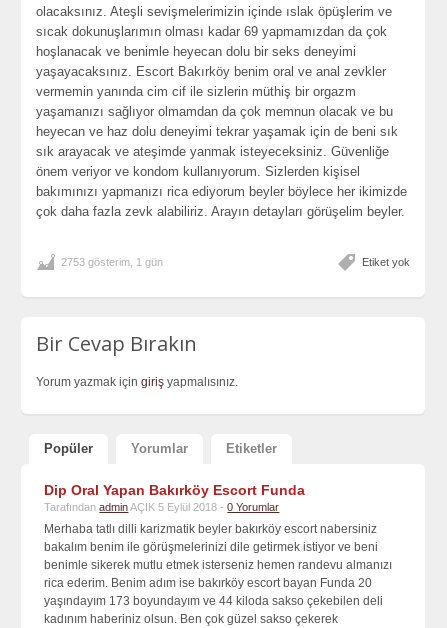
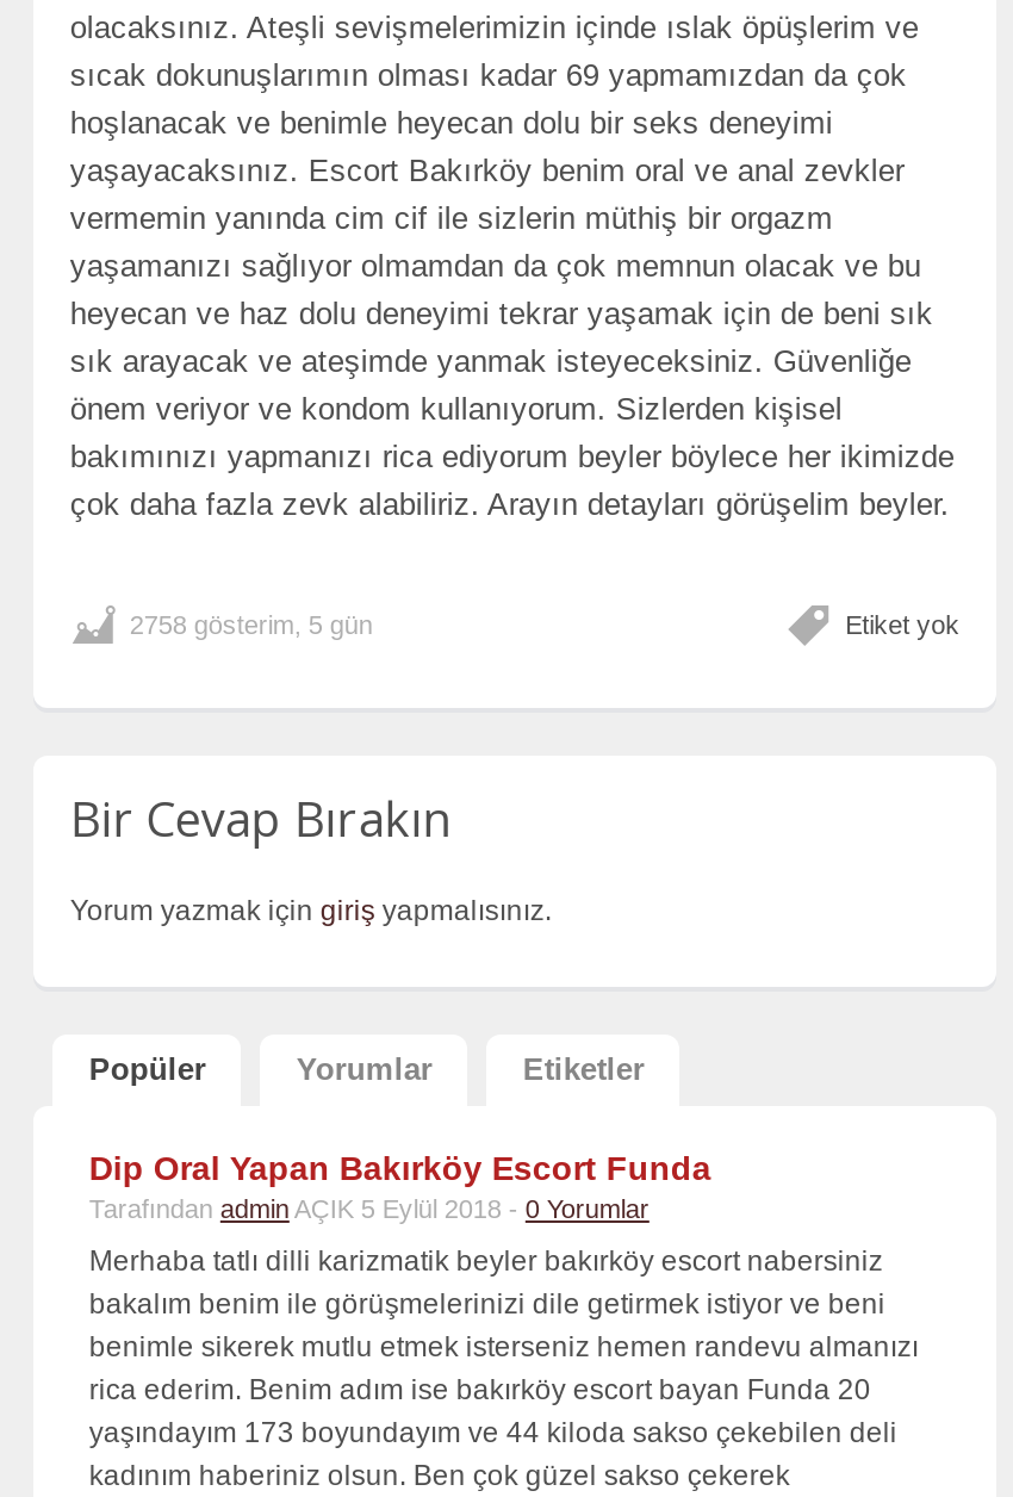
- 2753 gösterim, 1 gün
+ 2758 gösterim, 5 gün
